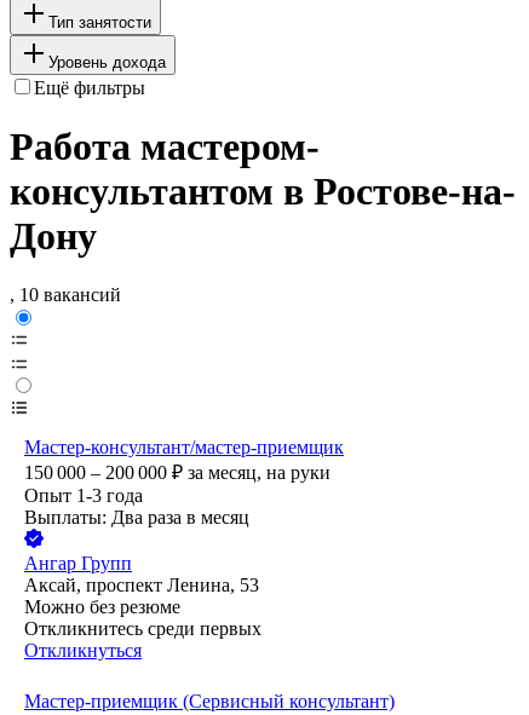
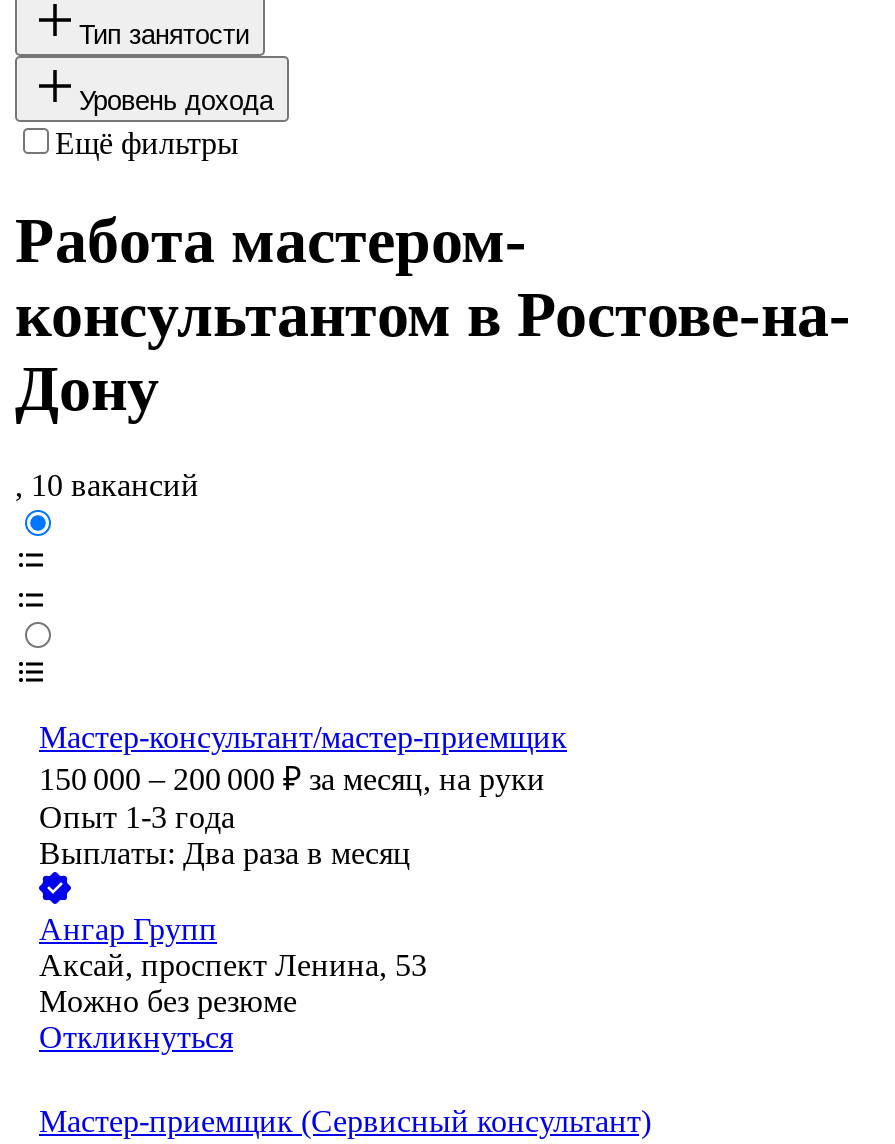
- Откликнитесь среди первых
